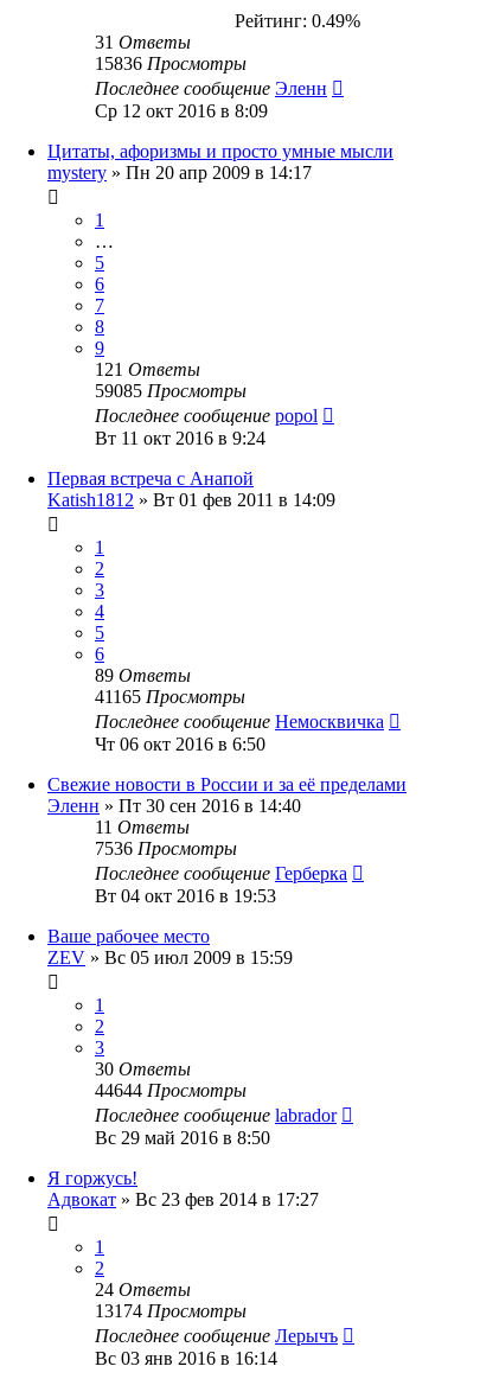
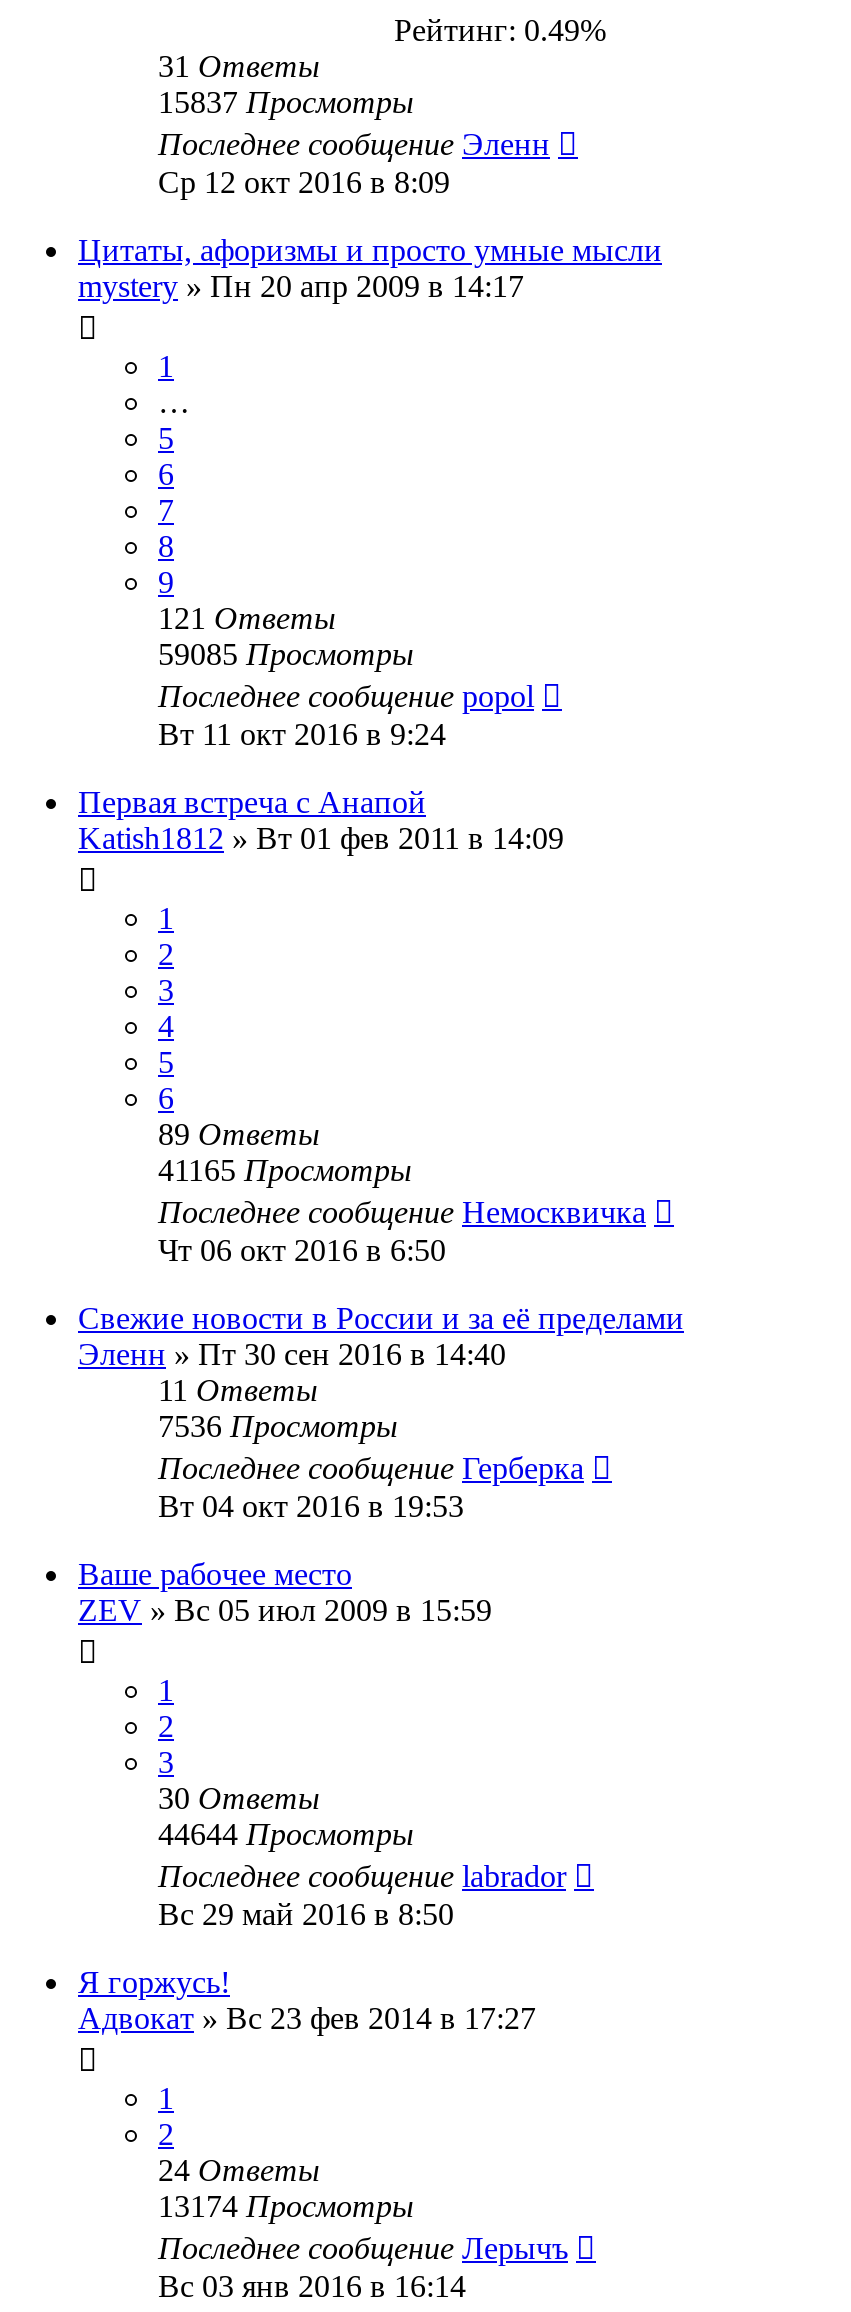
- 15836 Просмотры
+ 15837 Просмотры
